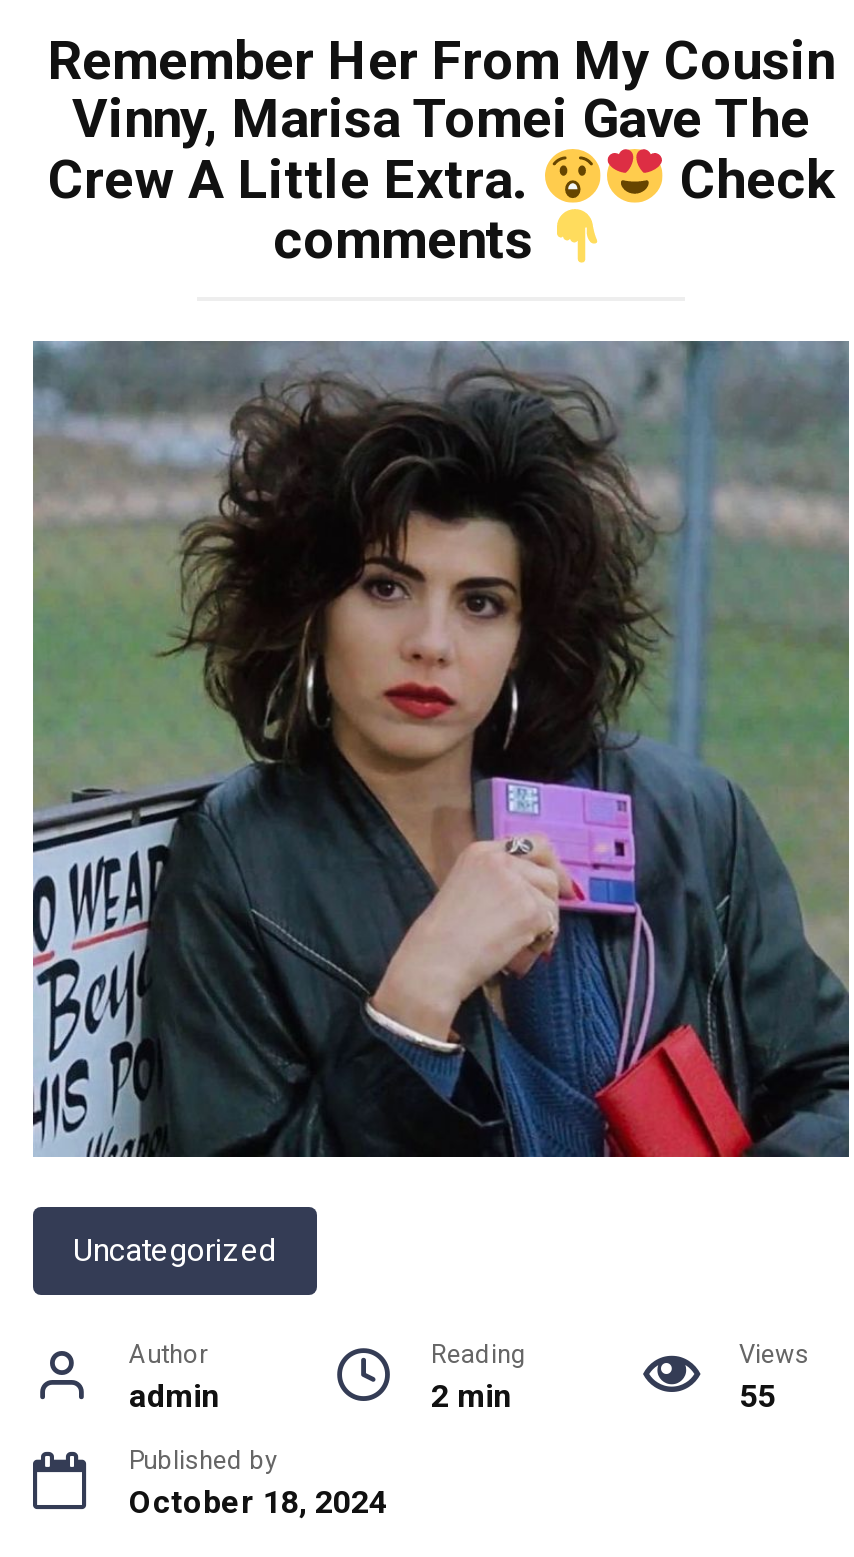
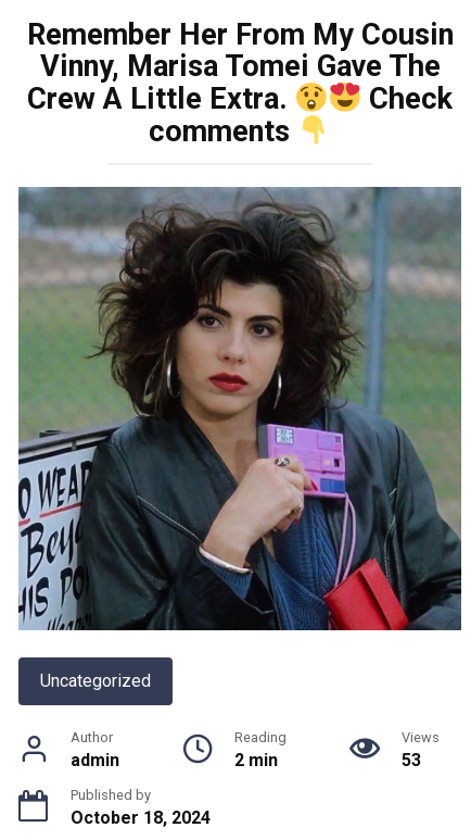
- 55
+ 53
